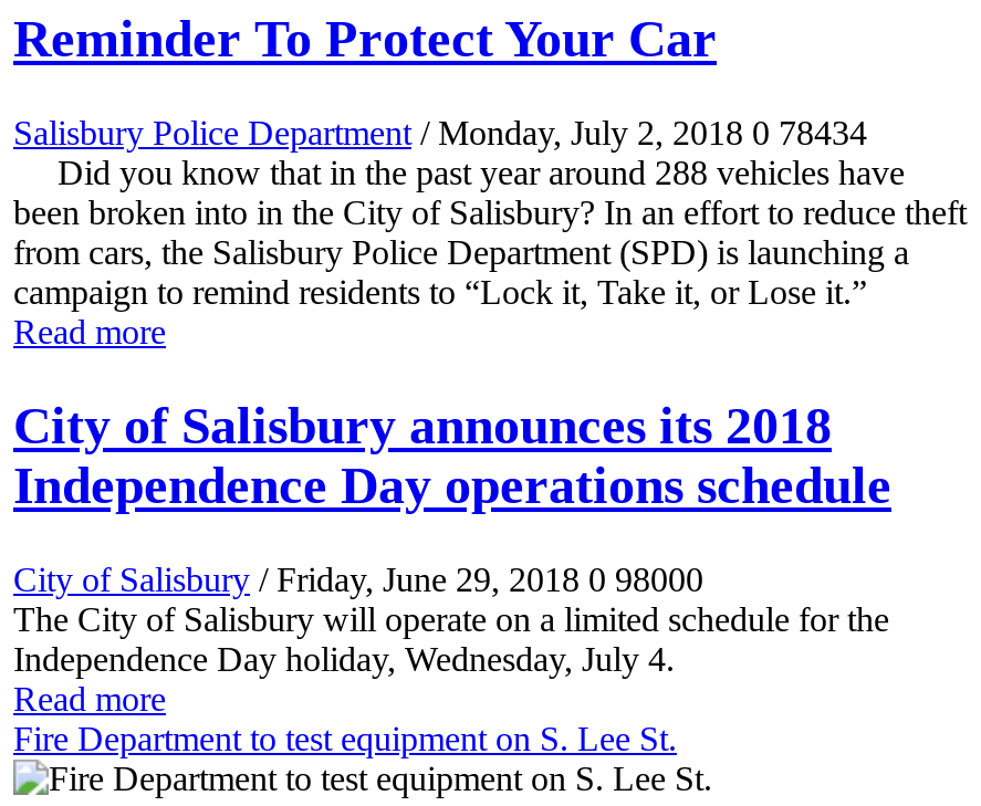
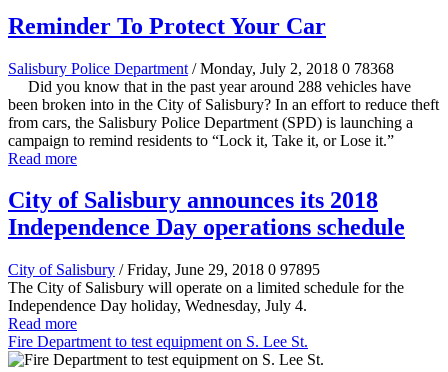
- Salisbury Police Department / Monday, July 2, 2018 0 78434
+ Salisbury Police Department / Monday, July 2, 2018 0 78368

- City of Salisbury / Friday, June 29, 2018 0 98000
+ City of Salisbury / Friday, June 29, 2018 0 97895
